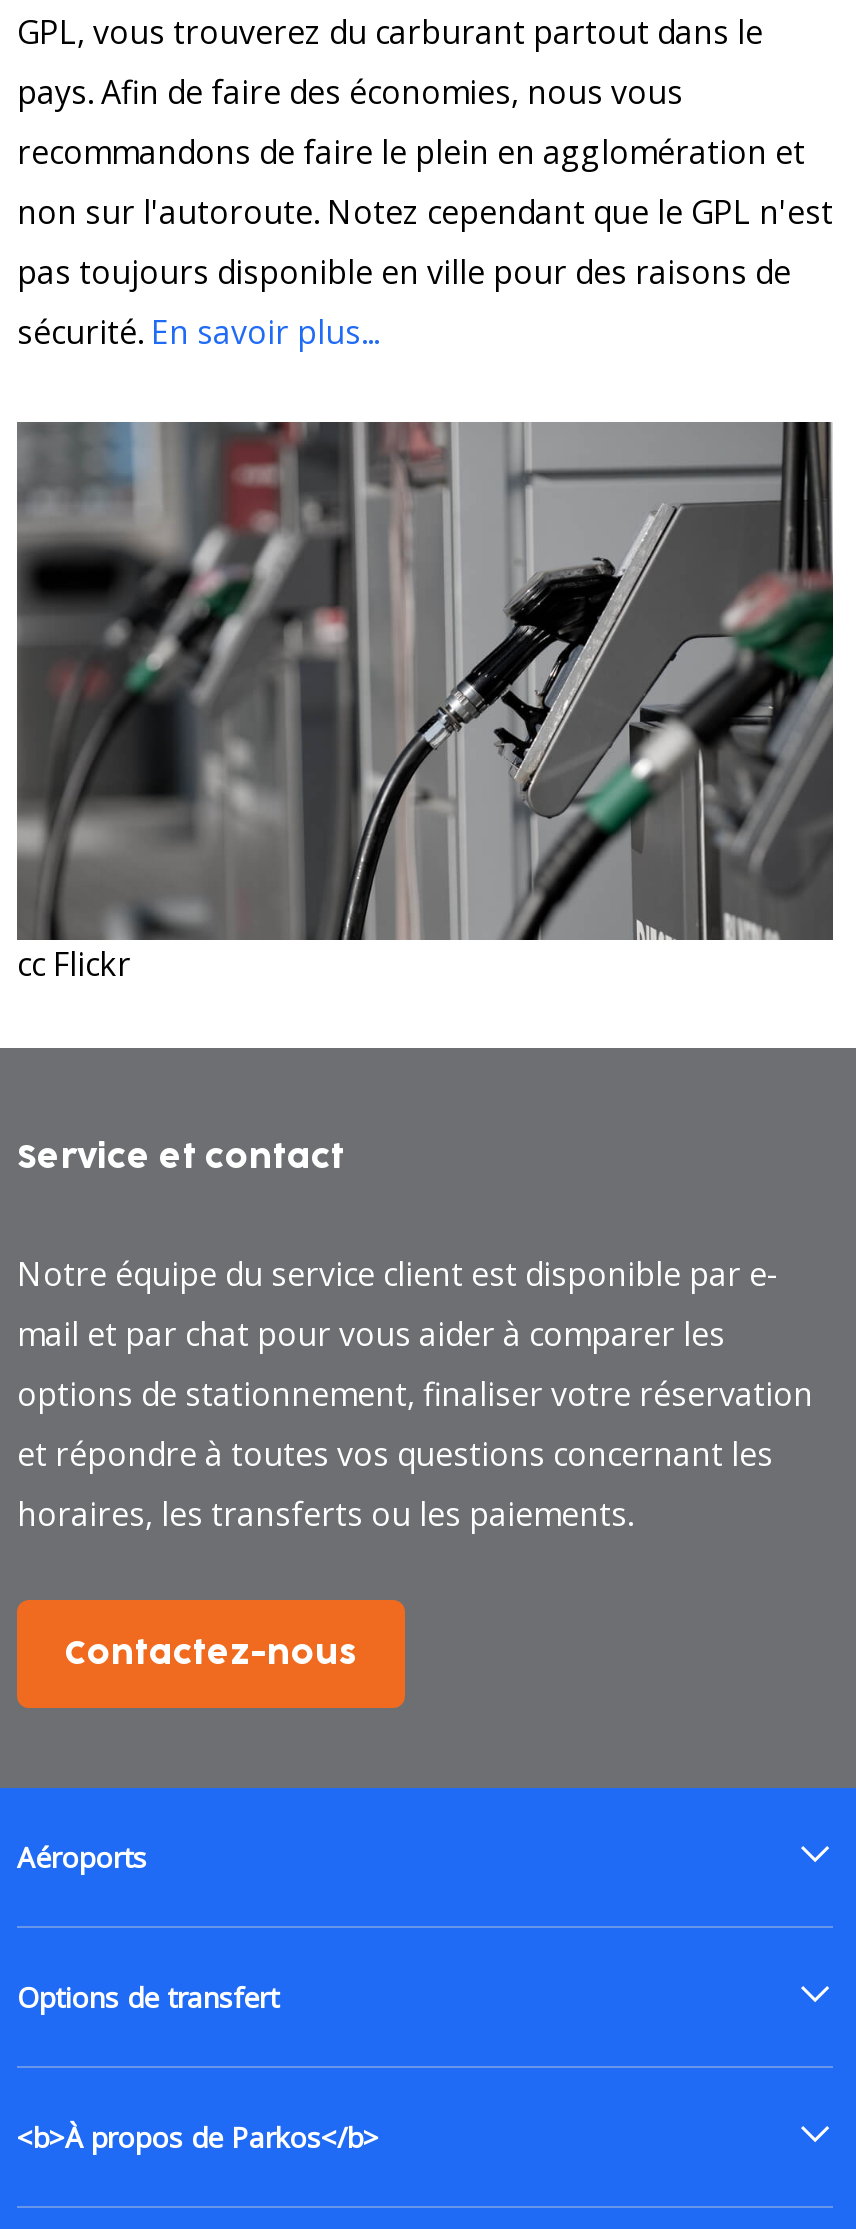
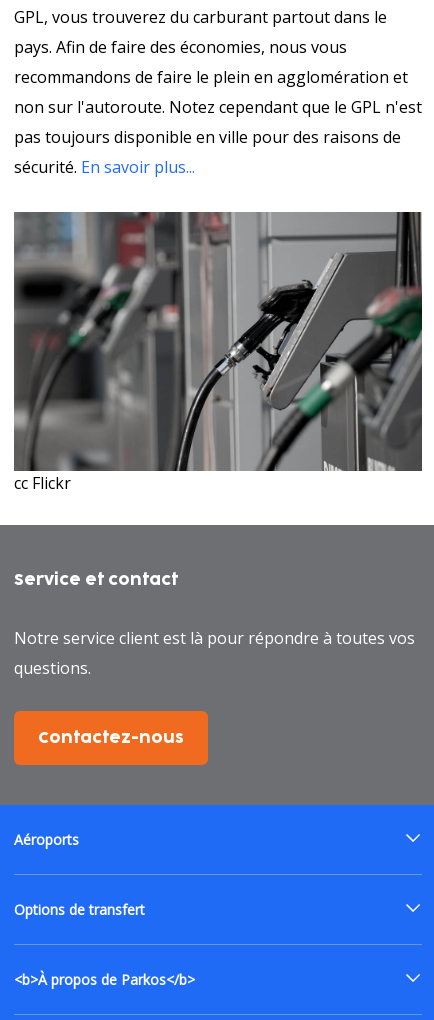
- Notre équipe du service client est disponible par e-
- mail et par chat pour vous aider à comparer les
- options de stationnement, finaliser votre réservation
- et répondre à toutes vos questions concernant les
- horaires, les transferts ou les paiements.
+ Notre service client est là pour répondre à toutes vos
+ questions.
